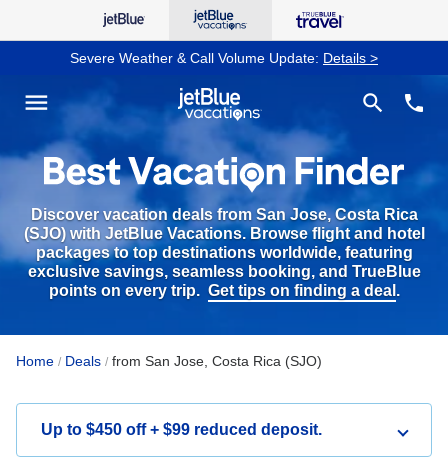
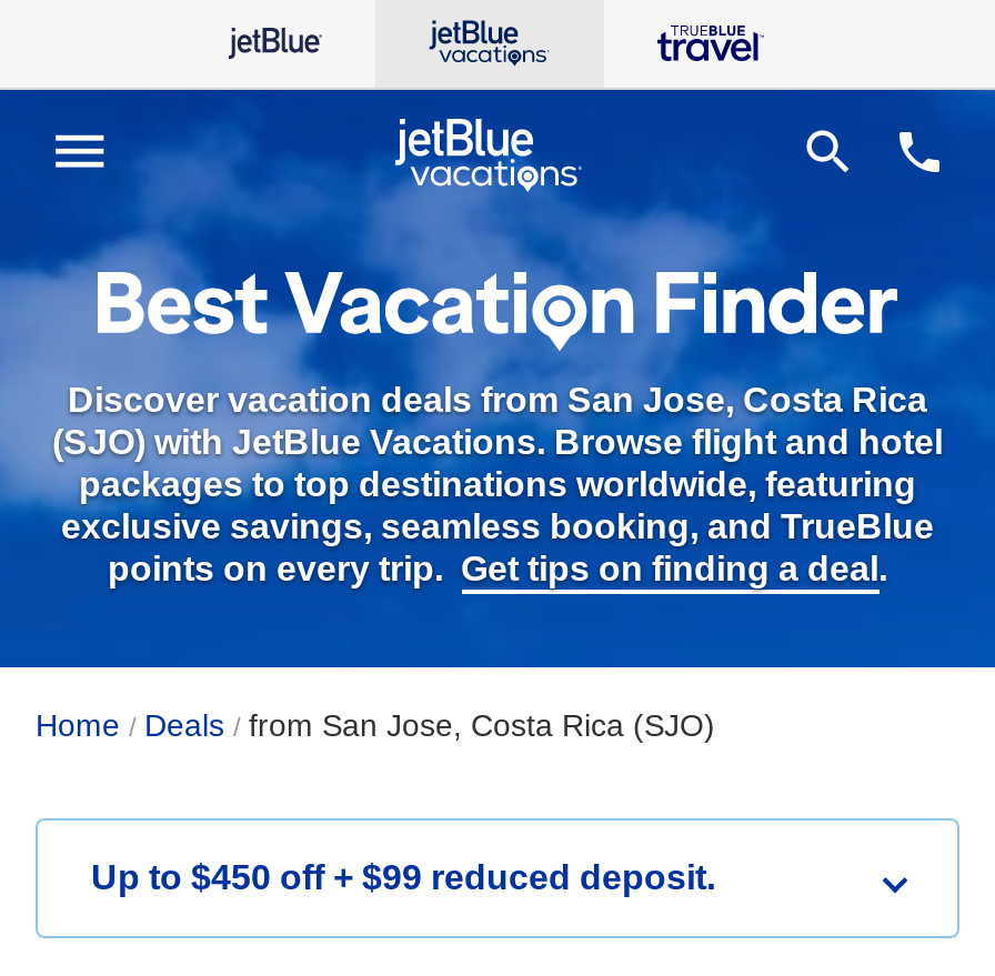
- Severe Weather & Call Volume Update: Details >
